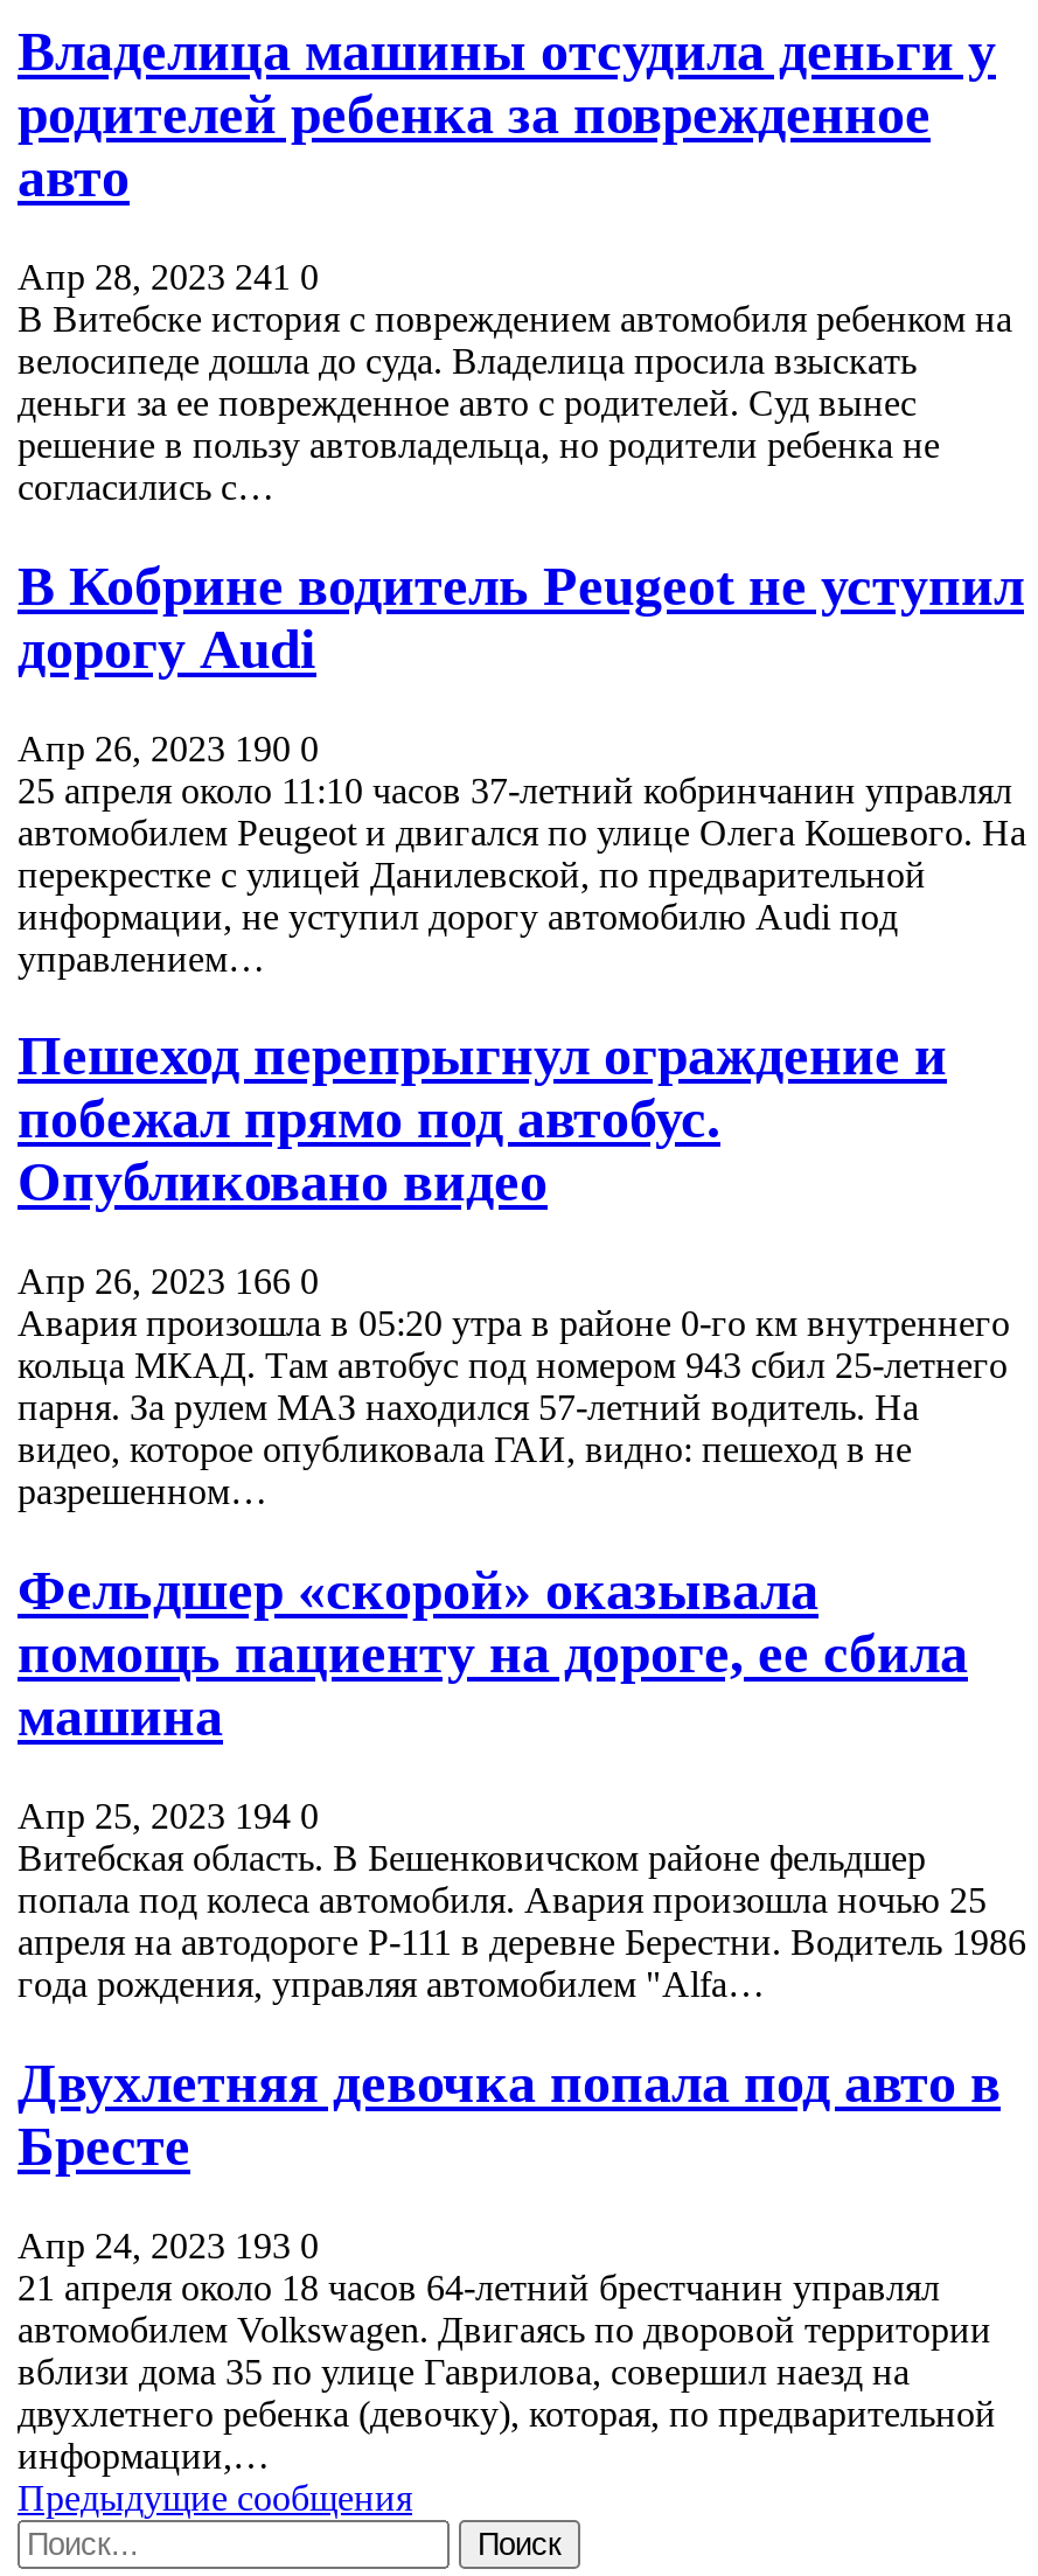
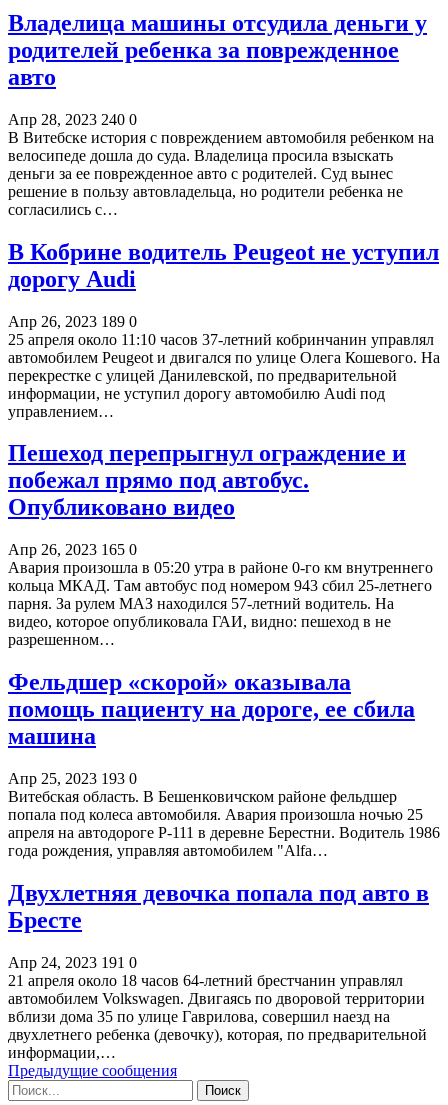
- Апр 28, 2023 241 0
+ Апр 28, 2023 240 0

- Апр 26, 2023 190 0
+ Апр 26, 2023 189 0

- Апр 26, 2023 166 0
+ Апр 26, 2023 165 0

- Апр 25, 2023 194 0
+ Апр 25, 2023 193 0

- Апр 24, 2023 193 0
+ Апр 24, 2023 191 0
